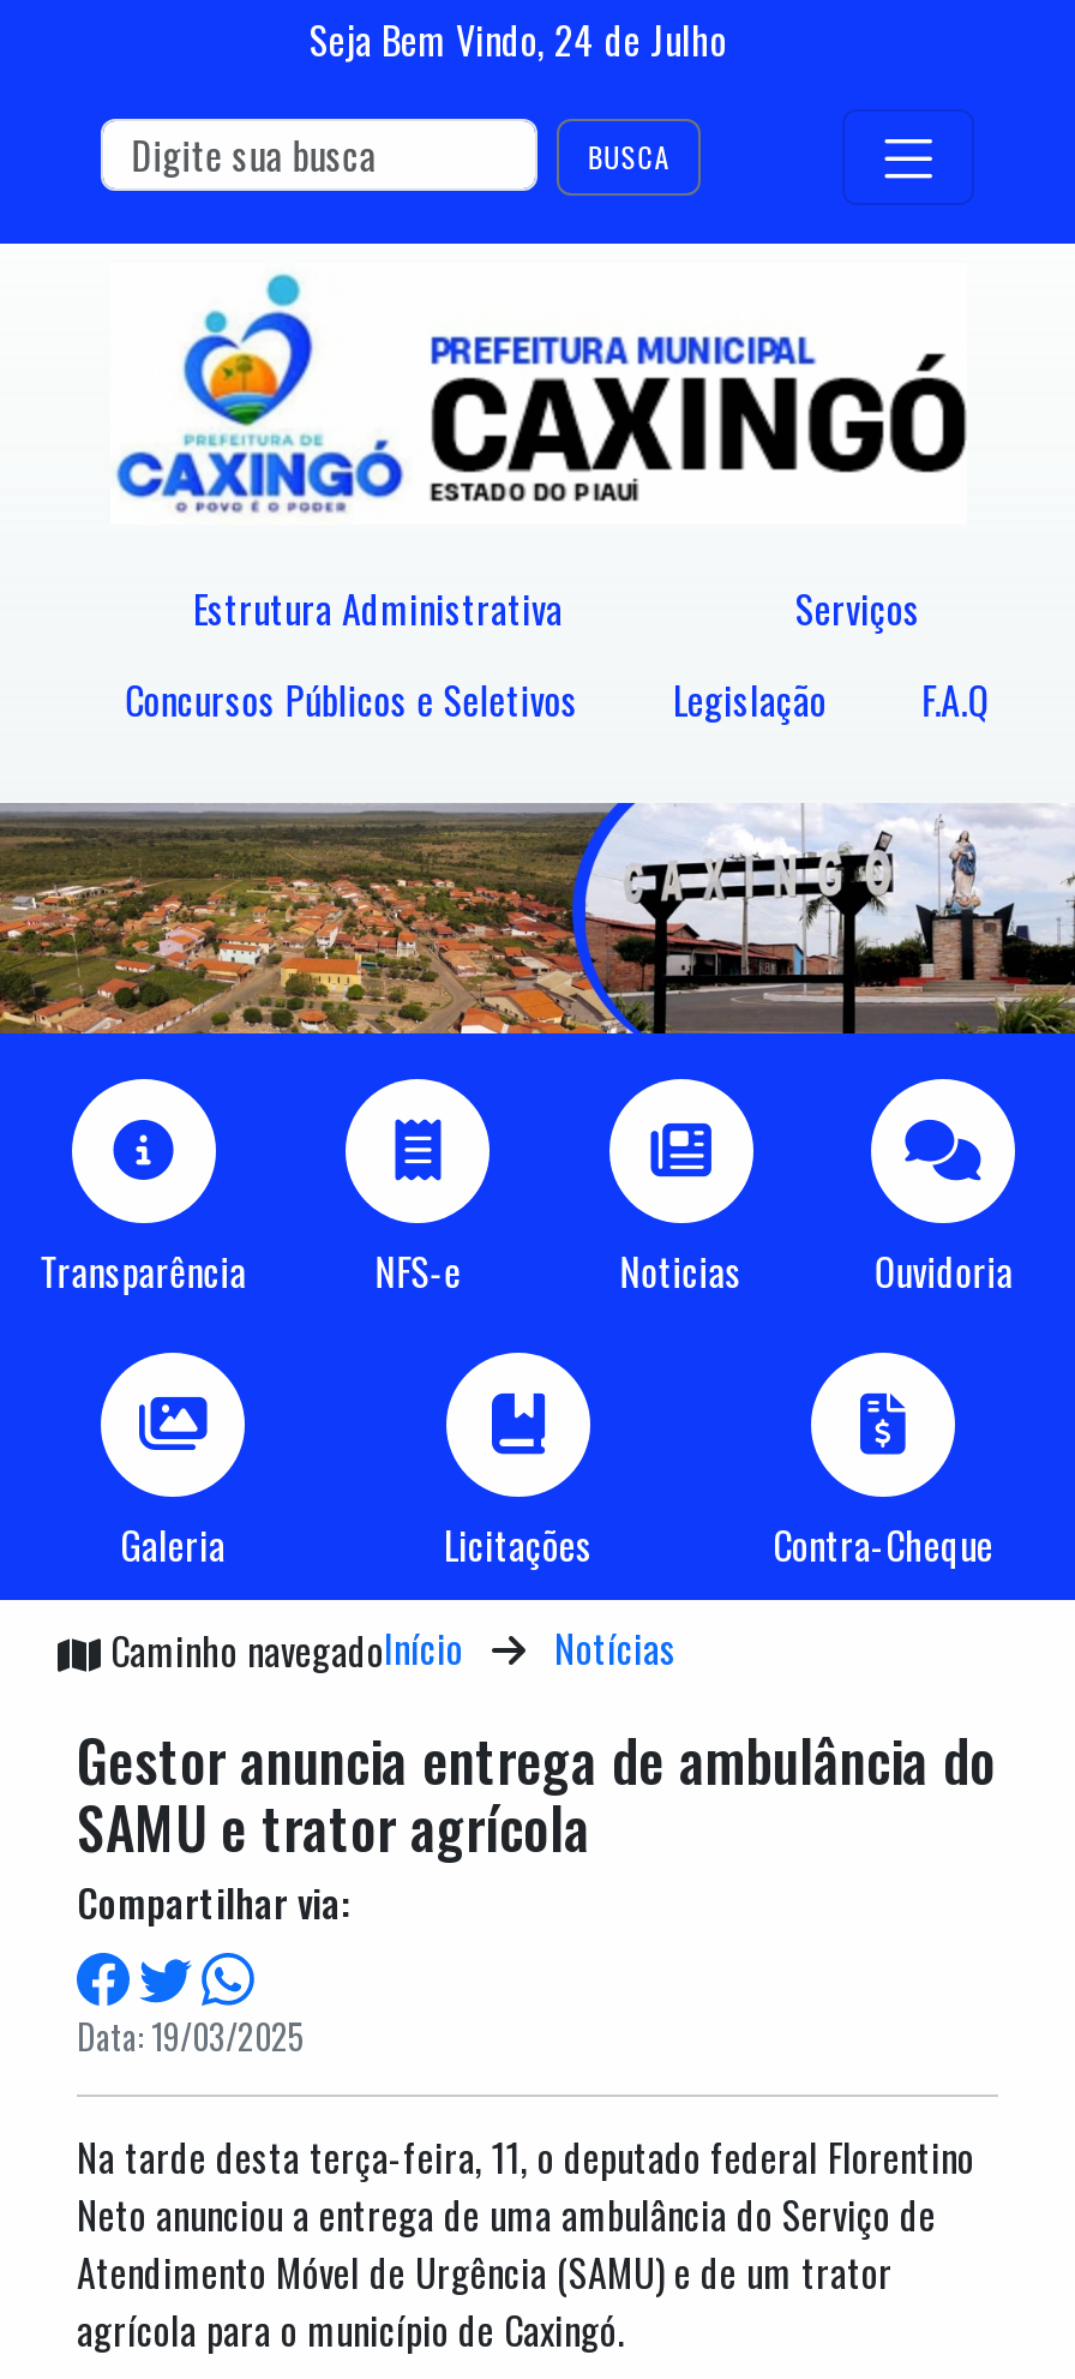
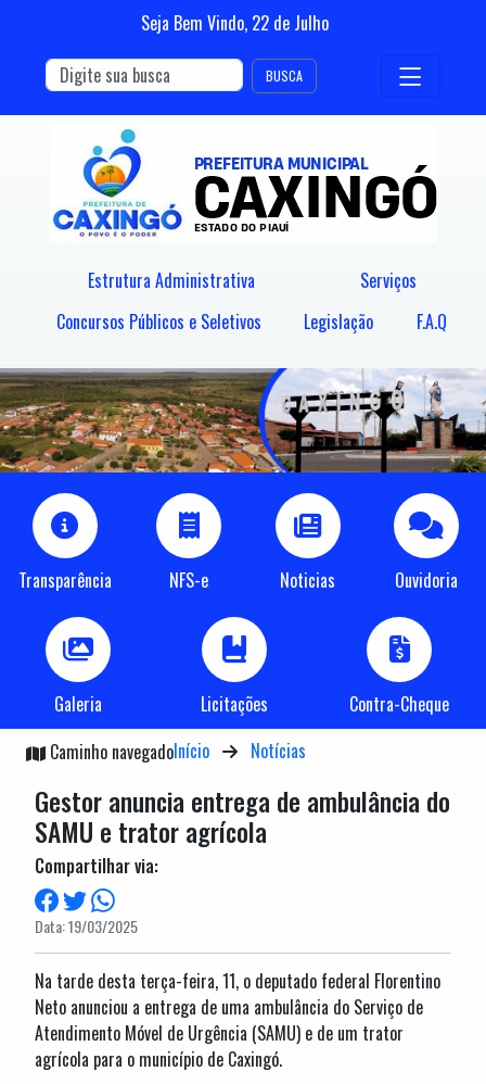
- Seja Bem Vindo, 24 de Julho
+ Seja Bem Vindo, 22 de Julho
